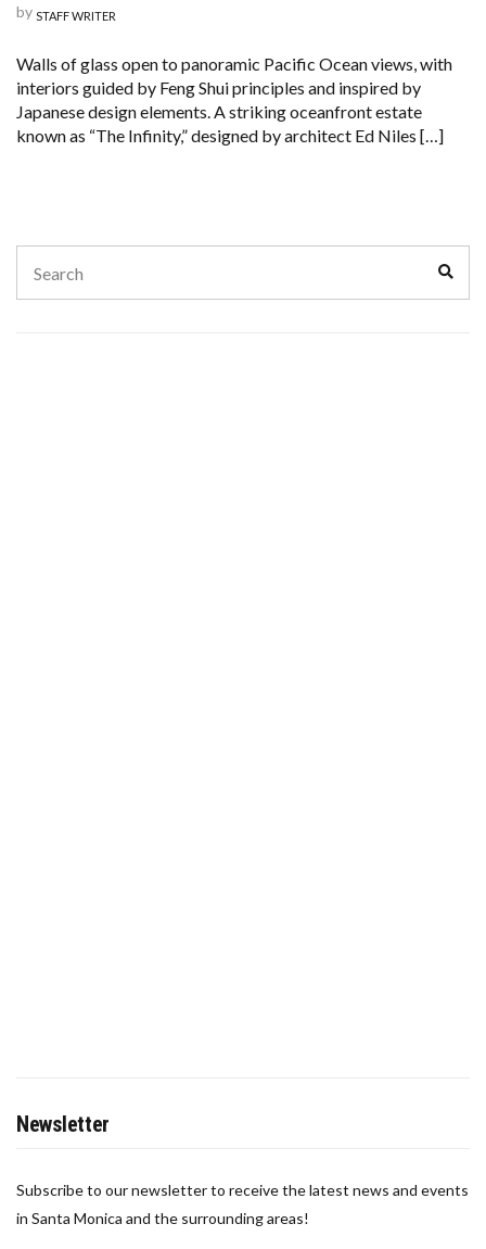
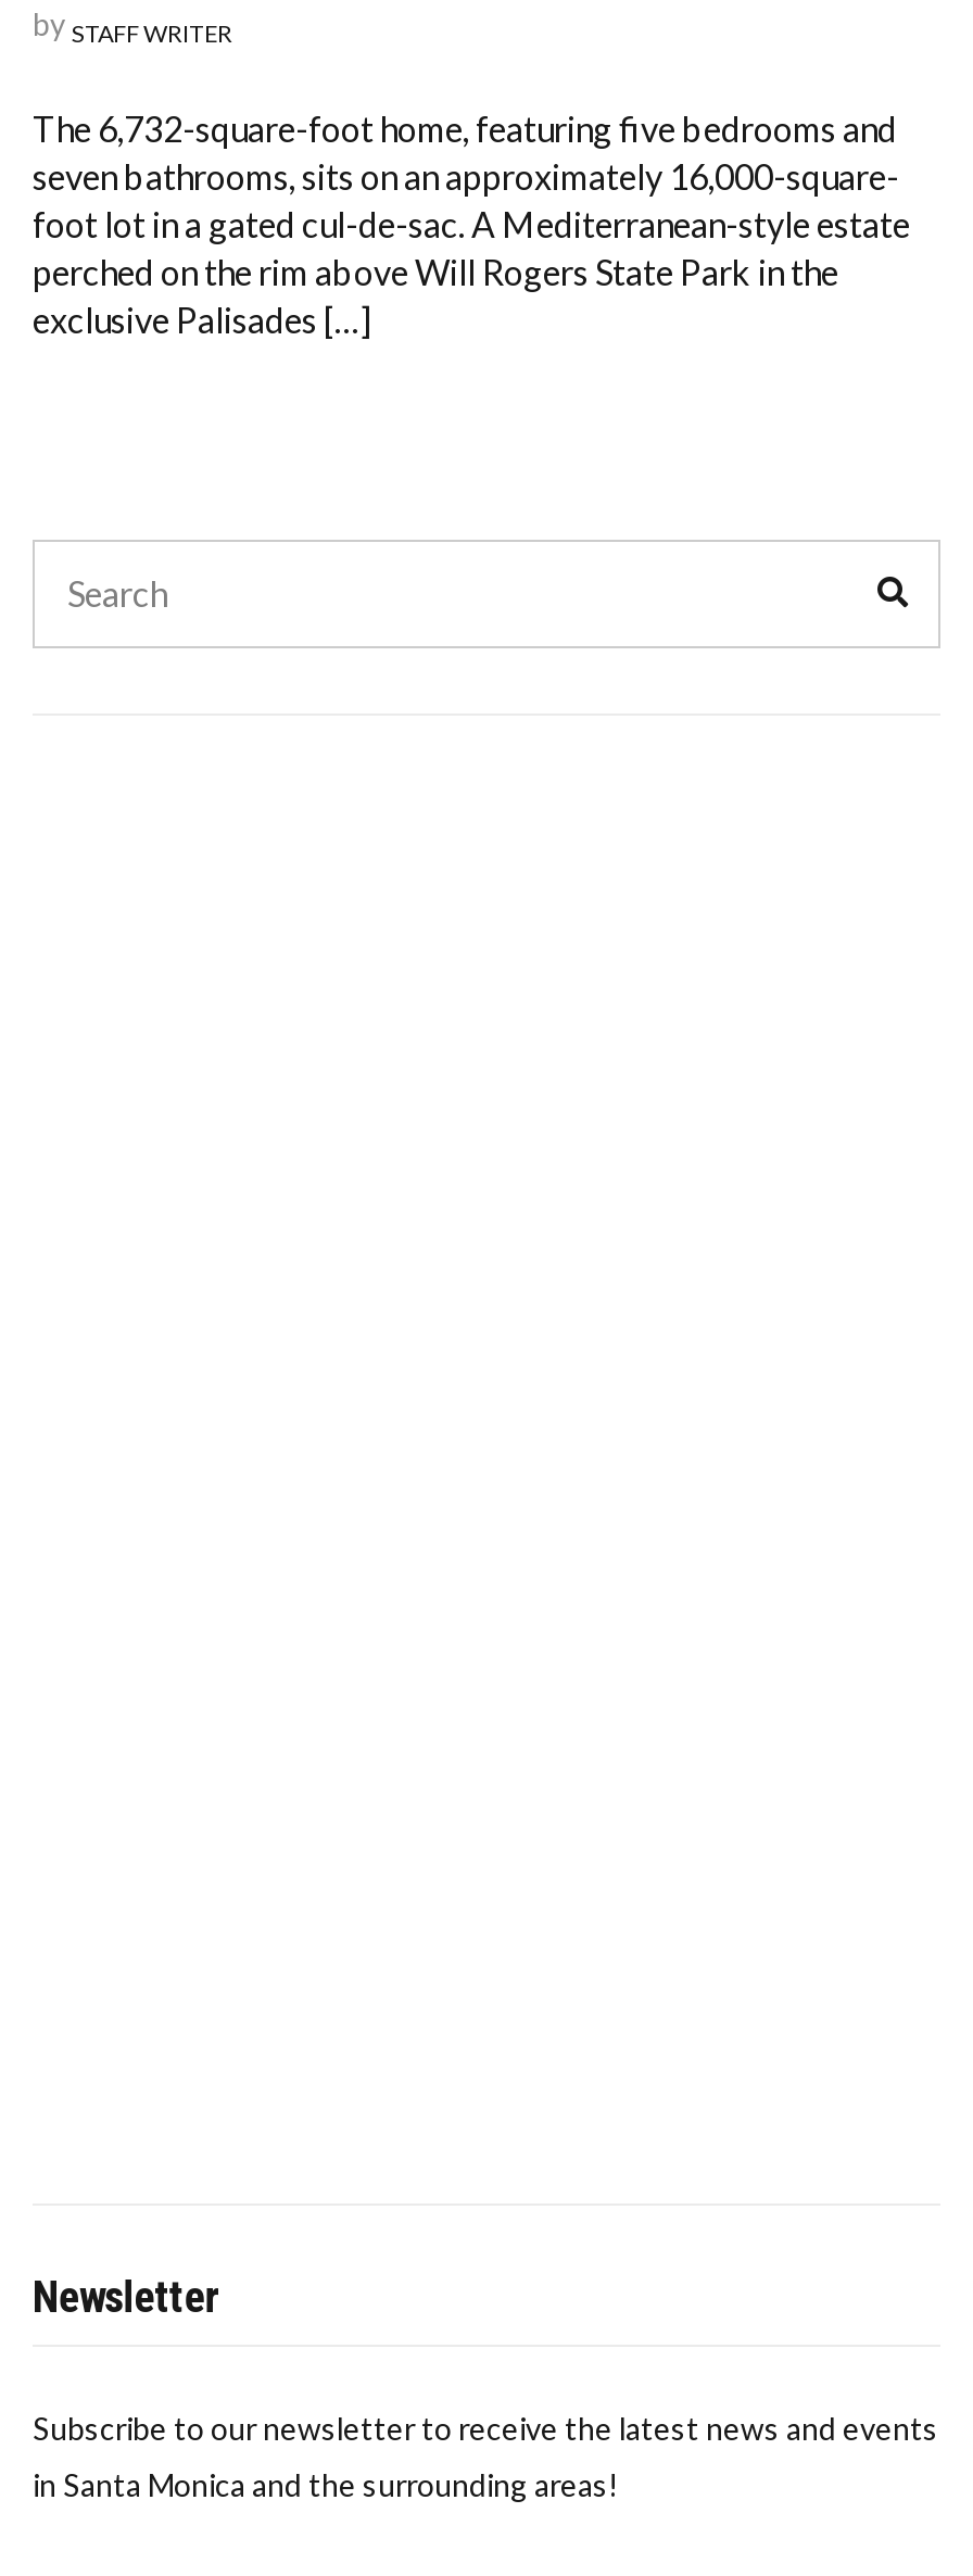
- Walls of glass open to panoramic Pacific Ocean views, with
- interiors guided by Feng Shui principles and inspired by
- Japanese design elements. A striking oceanfront estate
- known as “The Infinity,” designed by architect Ed Niles […]
+ The 6,732-square-foot home, featuring five bedrooms and
+ seven bathrooms, sits on an approximately 16,000-square-
+ foot lot in a gated cul-de-sac. A Mediterranean-style estate
+ perched on the rim above Will Rogers State Park in the
+ exclusive Palisades […]
